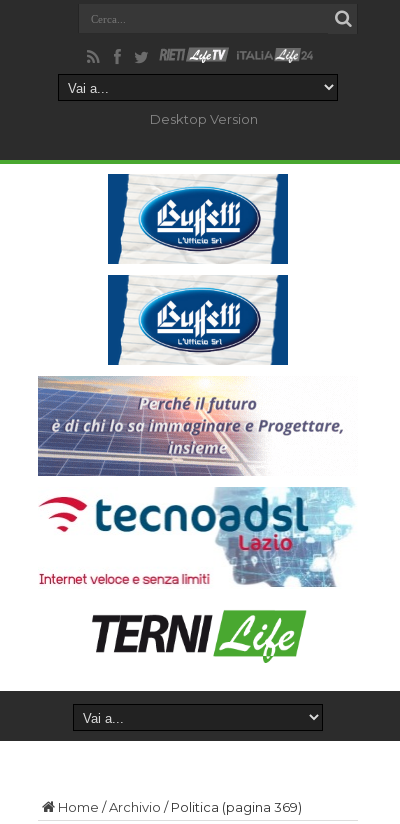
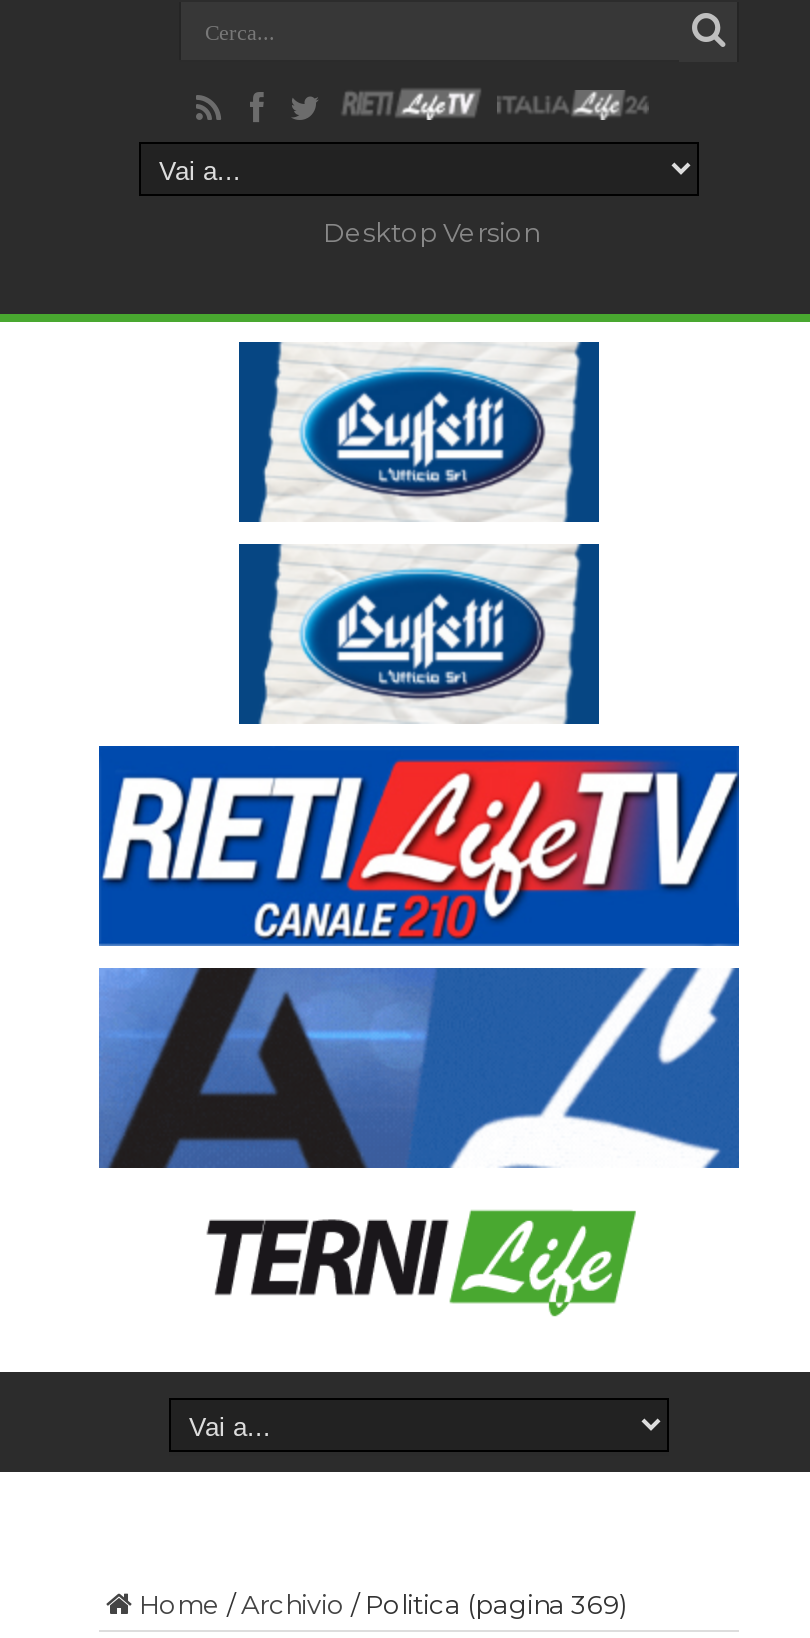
- [image]
+ [image]

- [image]
+ [image]
